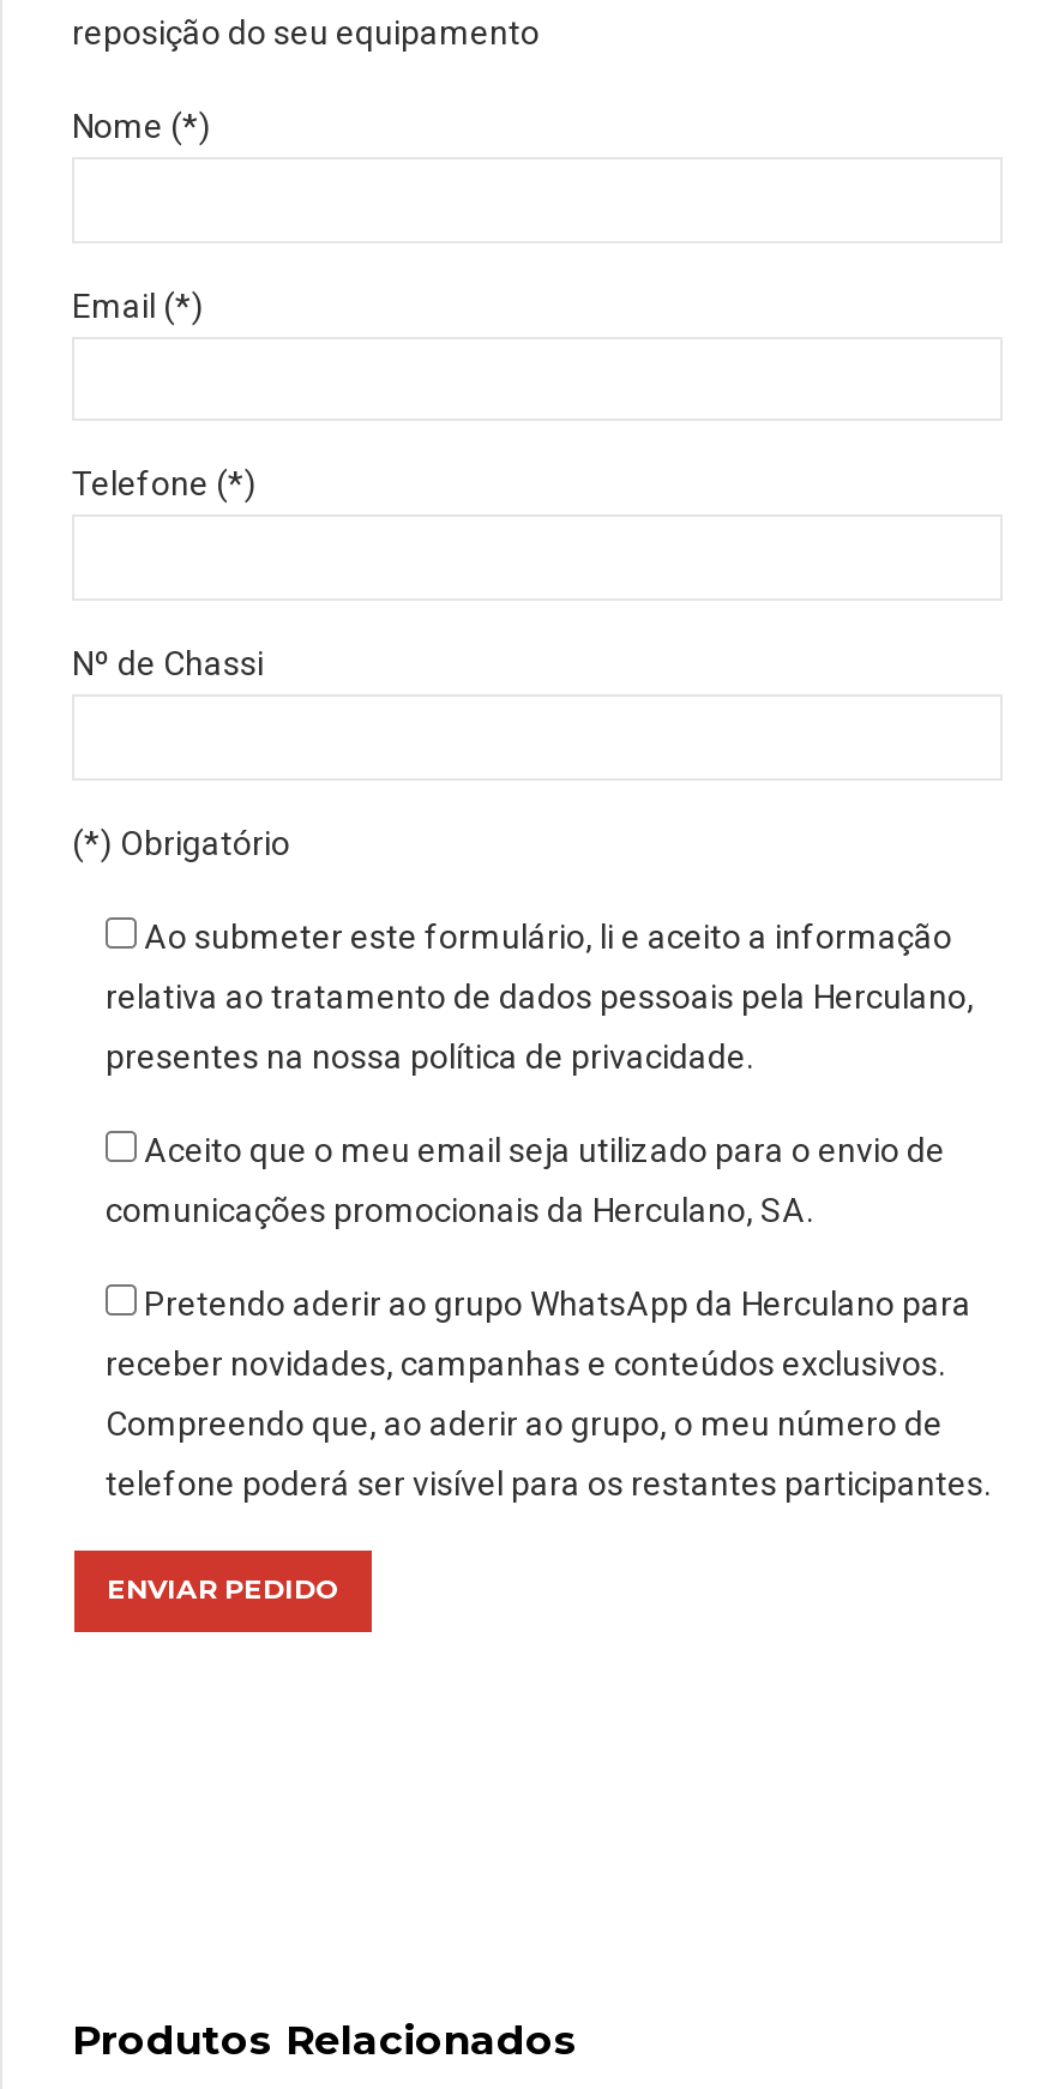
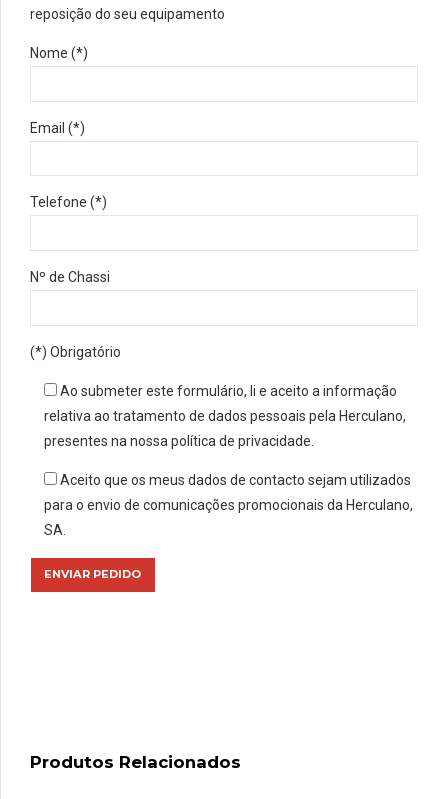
- Aceito que o meu email seja utilizado para o envio de
- comunicações promocionais da Herculano, SA.
- Pretendo aderir ao grupo WhatsApp da Herculano para
- receber novidades, campanhas e conteúdos exclusivos.
- Compreendo que, ao aderir ao grupo, o meu número de
- telefone poderá ser visível para os restantes participantes.
+ Aceito que os meus dados de contacto sejam utilizados
+ para o envio de comunicações promocionais da Herculano,
+ SA.
